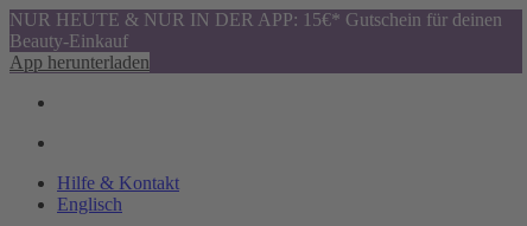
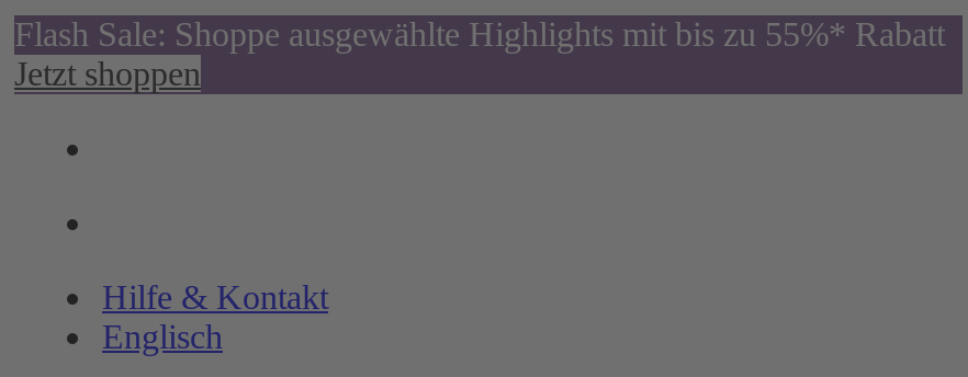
- NUR HEUTE & NUR IN DER APP: 15€* Gutschein für deinen
- Beauty-Einkauf
- App herunterladen
+ Flash Sale: Shoppe ausgewählte Highlights mit bis zu 55%* Rabatt
+ Jetzt shoppen
